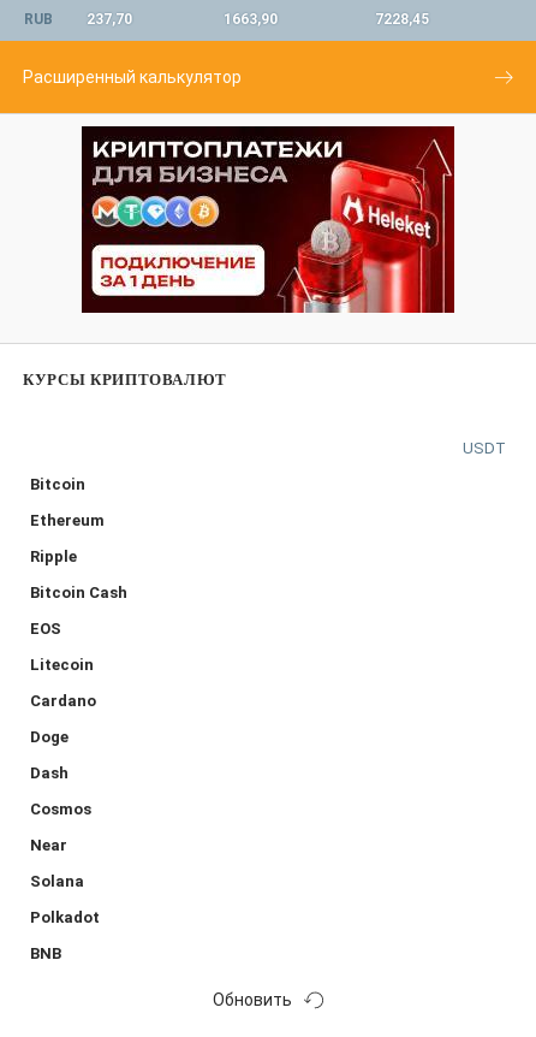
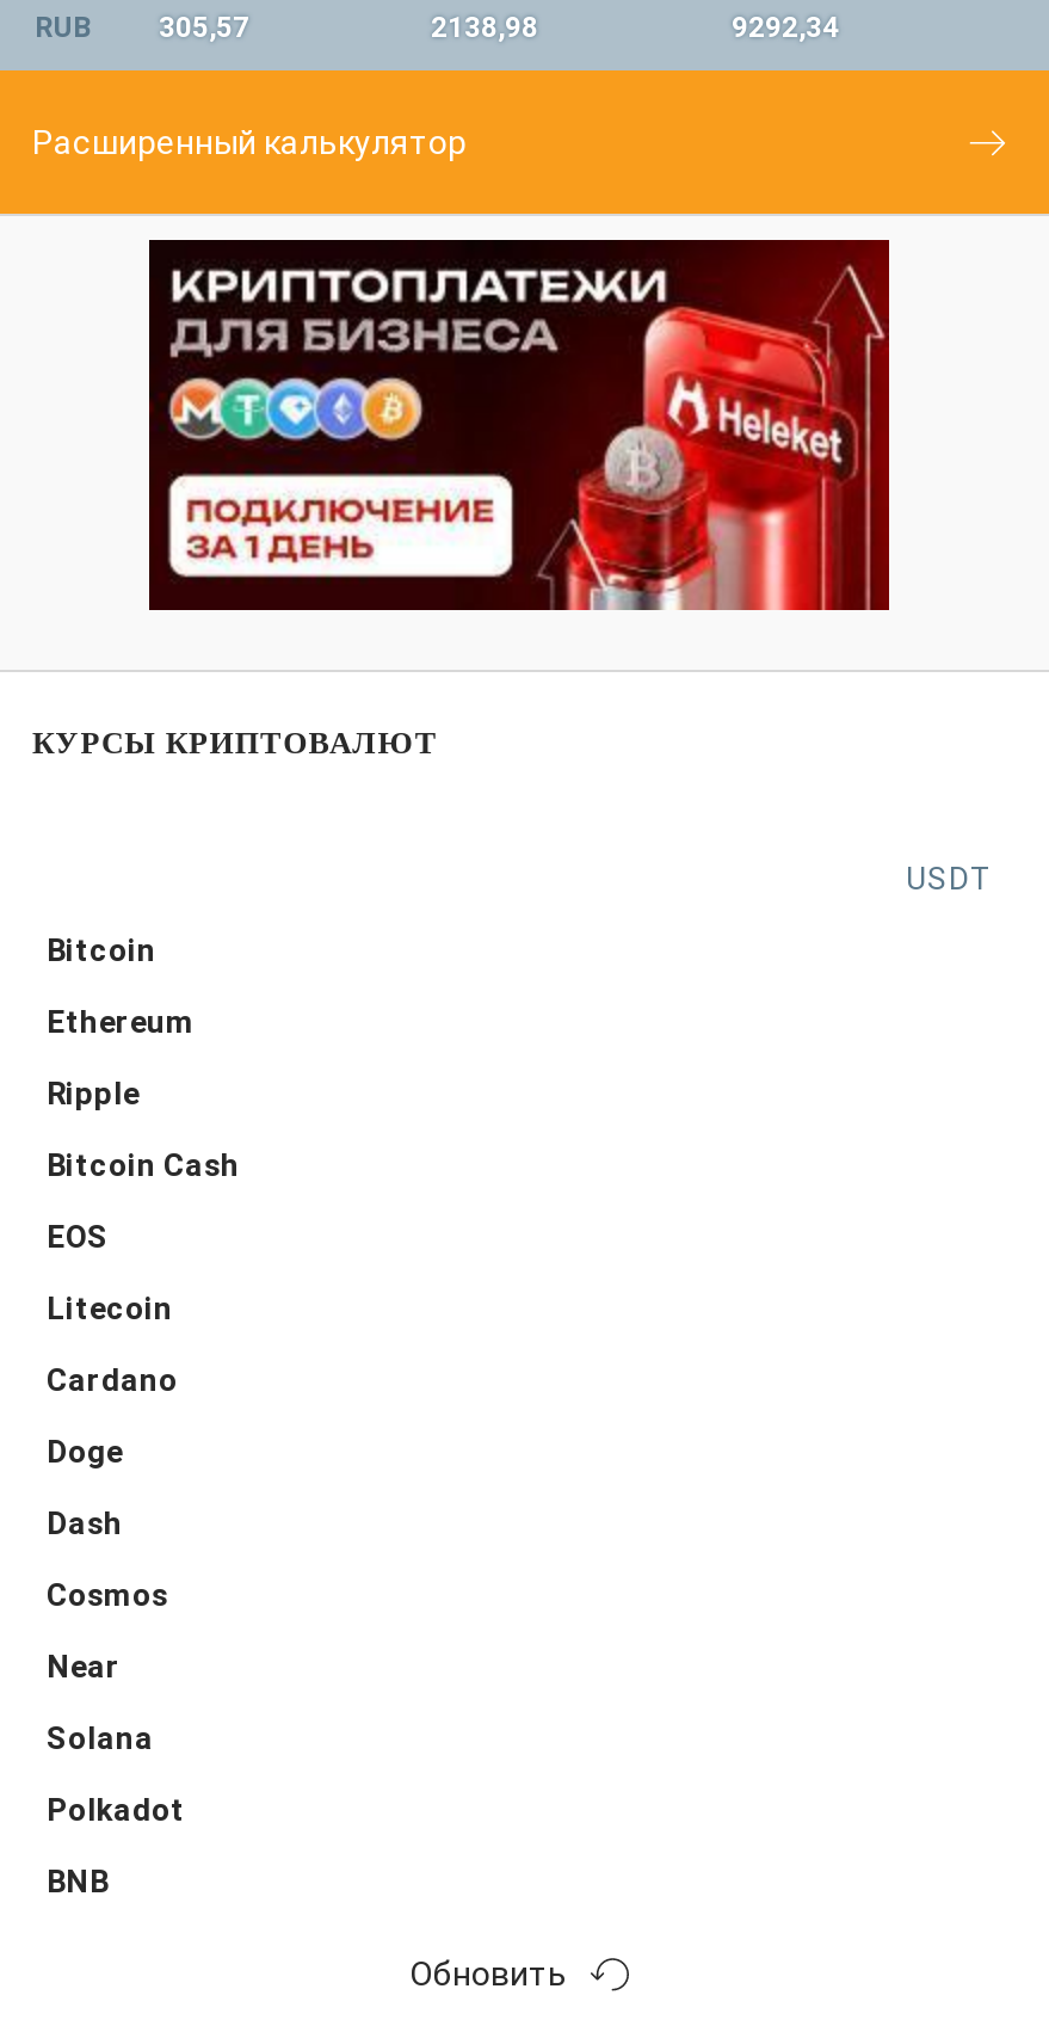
- RUB 237,70
+ RUB 305,57

- 1663,90
+ 2138,98

- 7228,45
+ 9292,34
